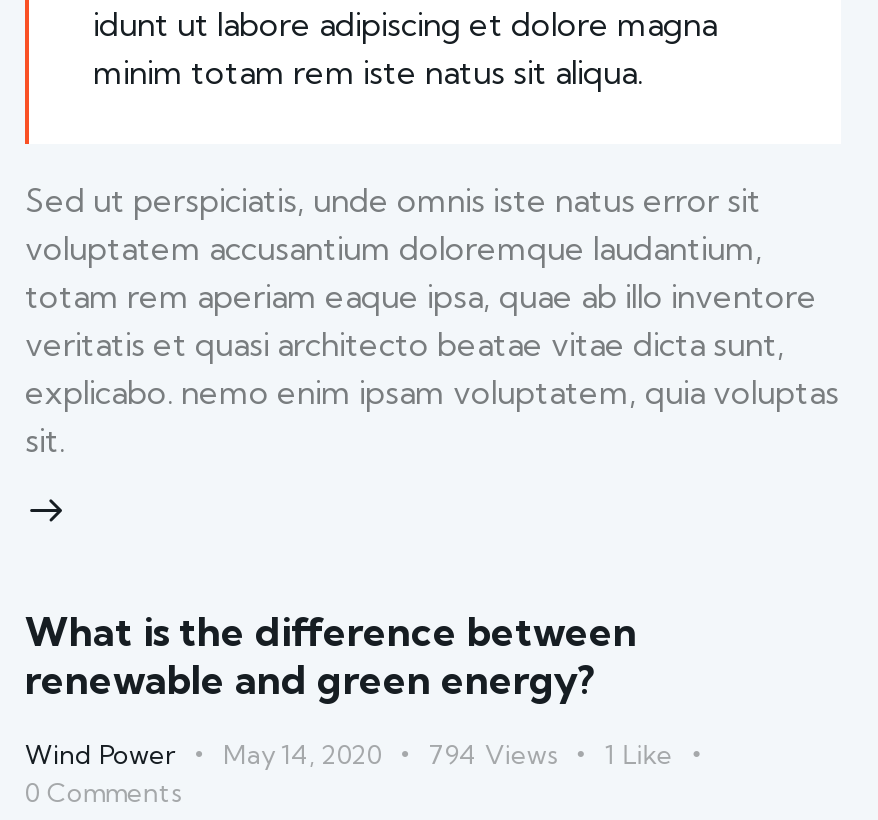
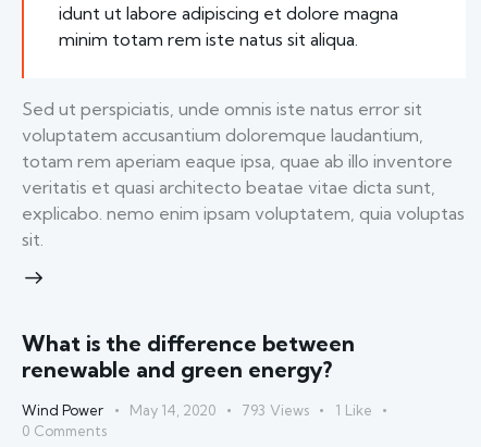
- Wind Power May 14, 2020 794 Views 1 Like
+ Wind Power May 14, 2020 793 Views 1 Like
